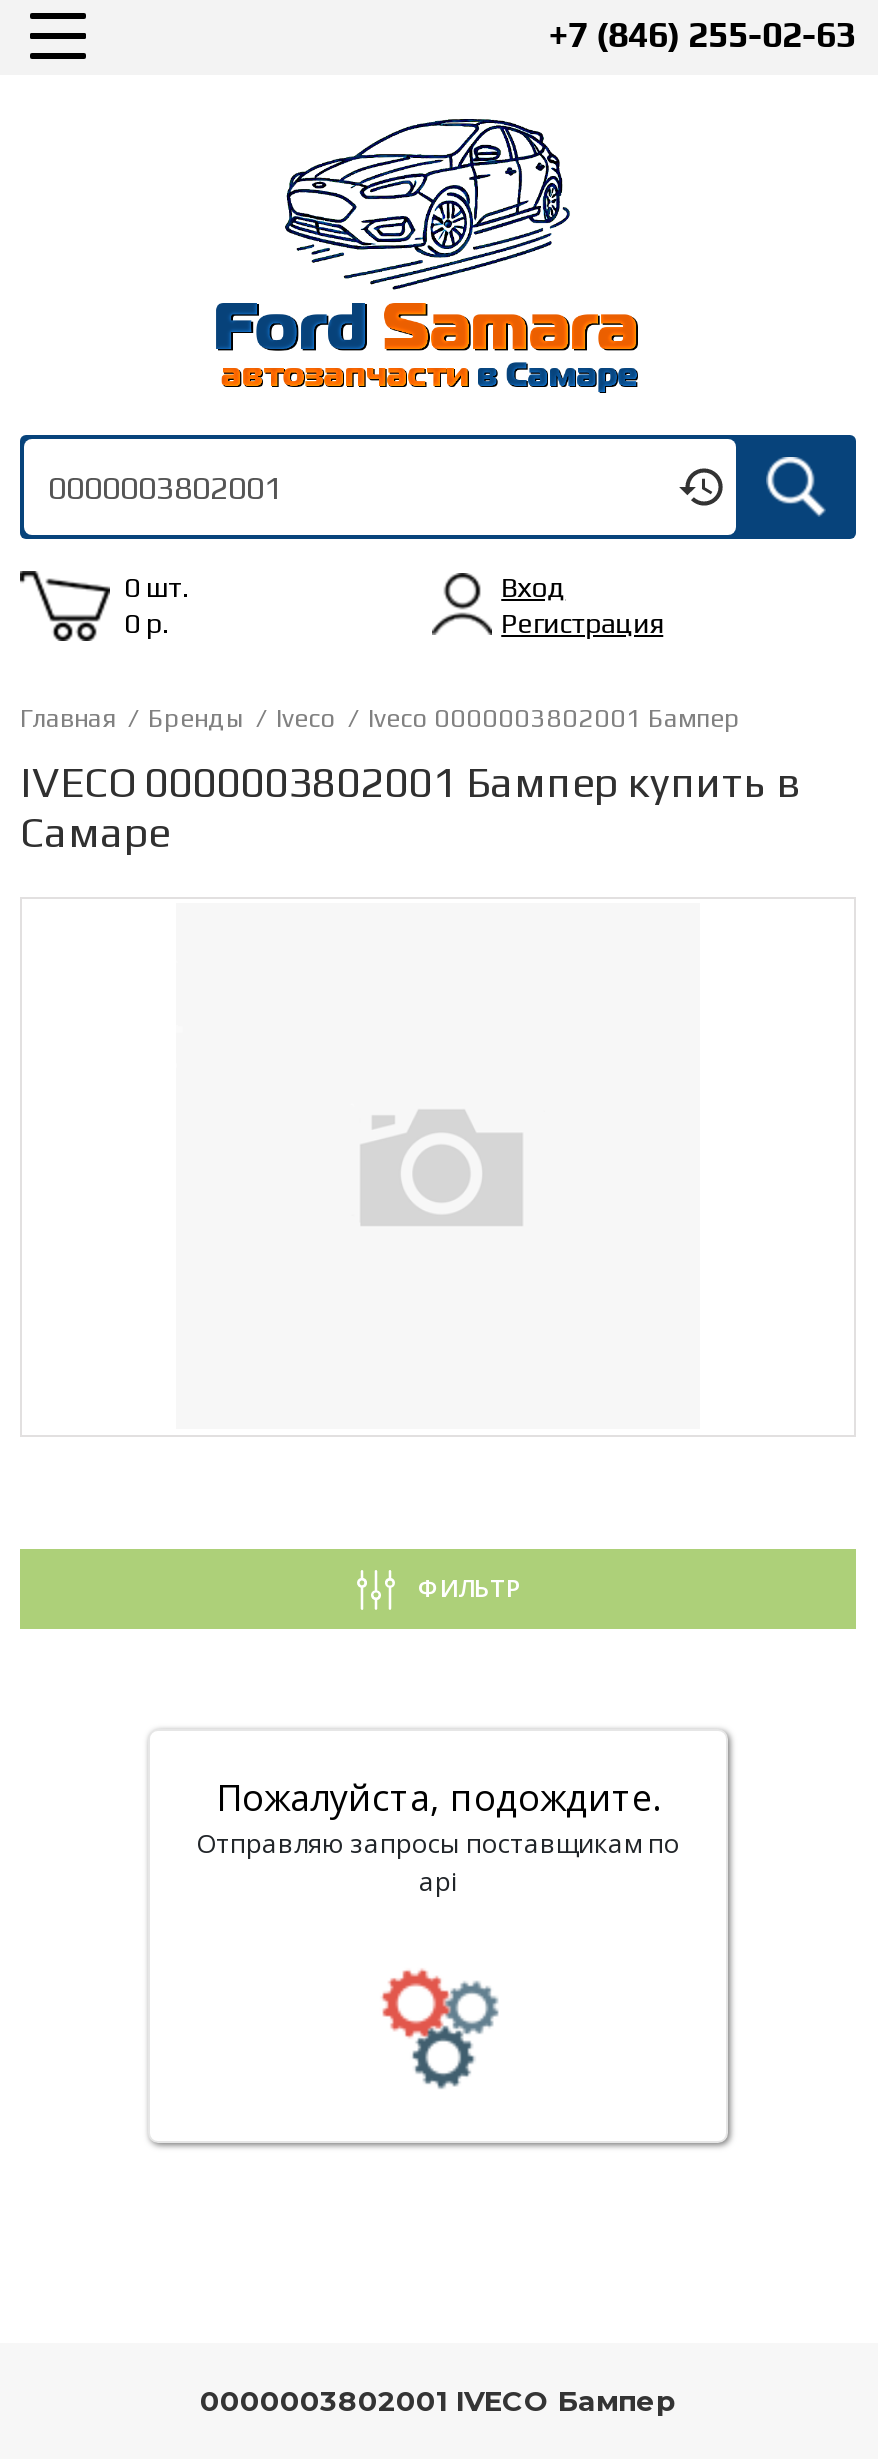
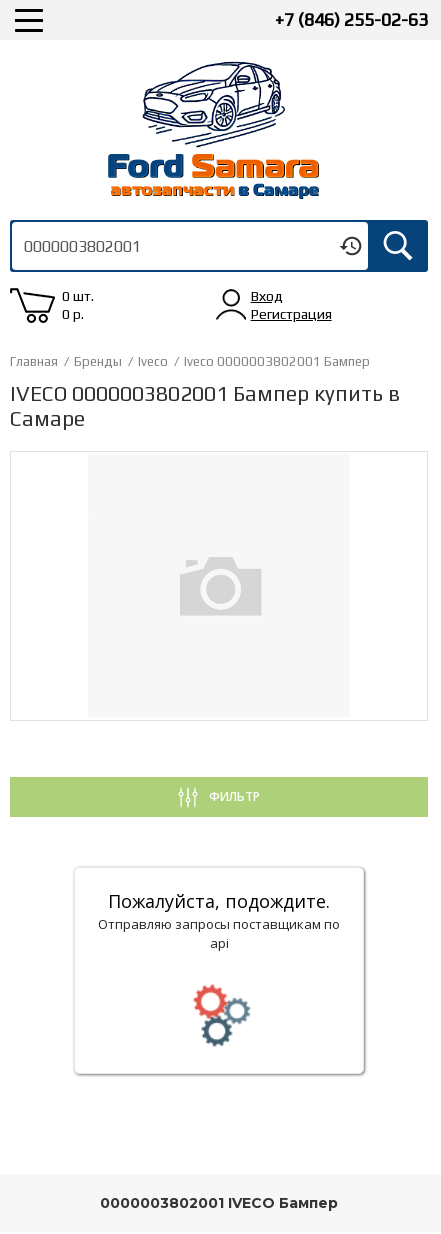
- [image]
+ [image]
